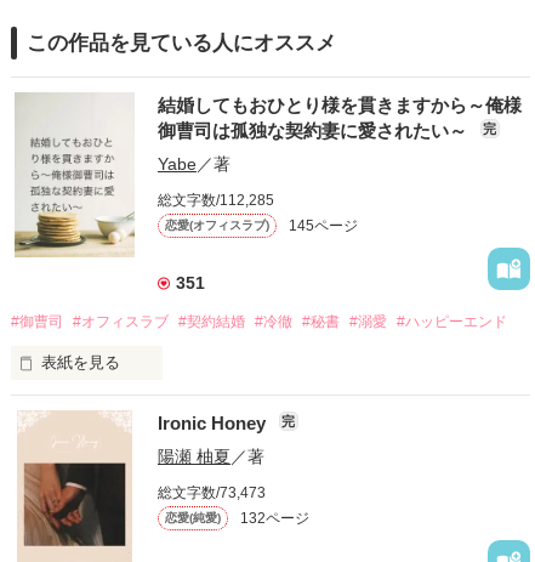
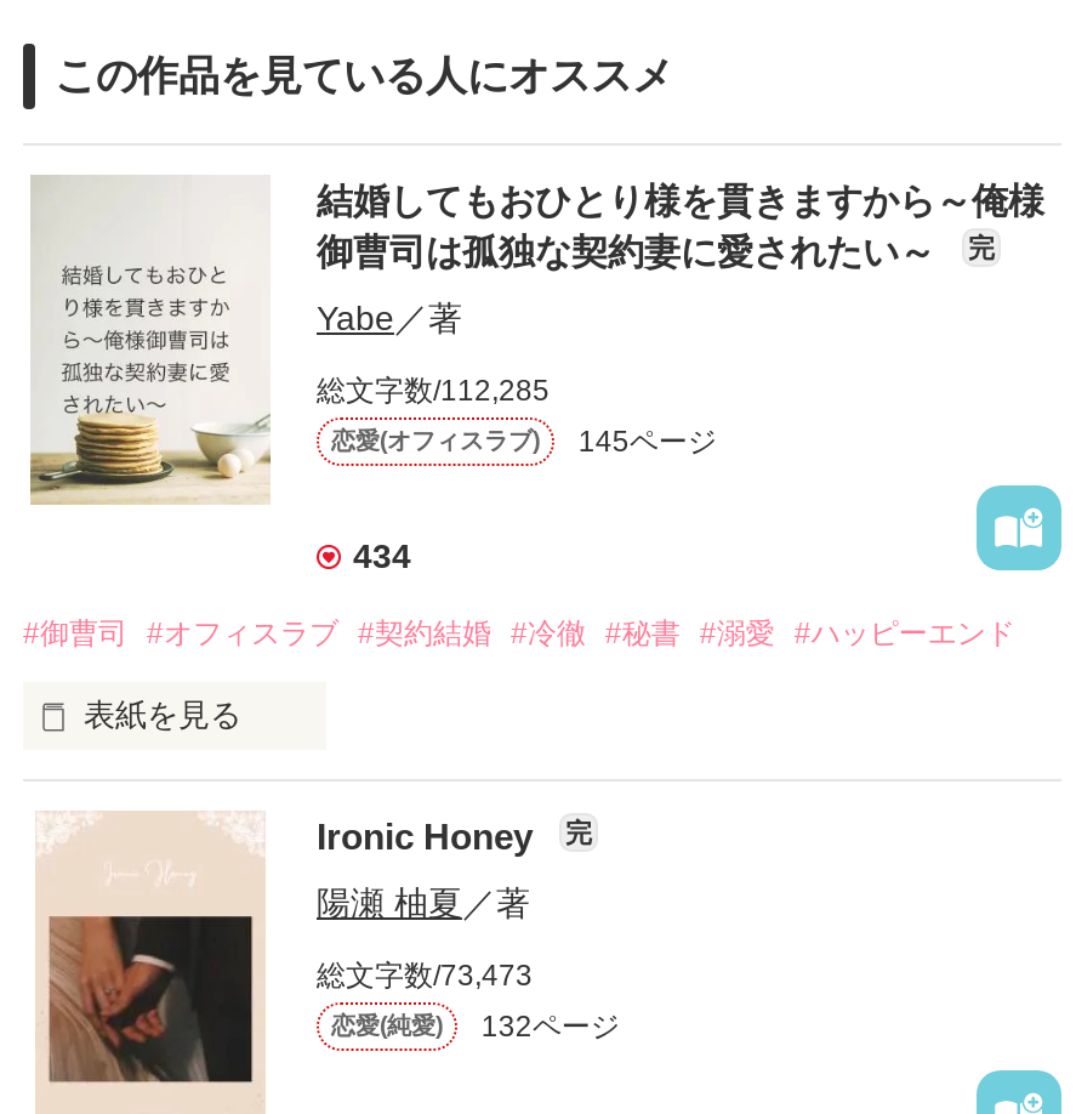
- 351
+ 434
